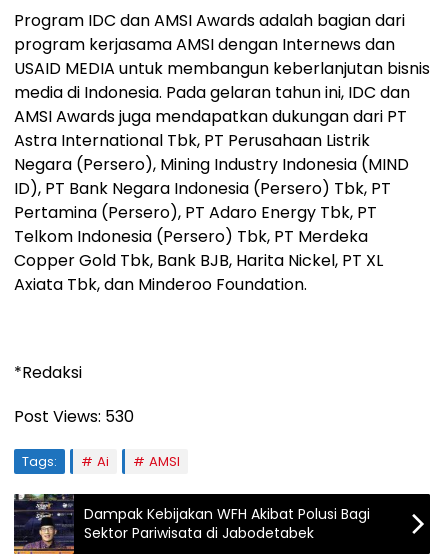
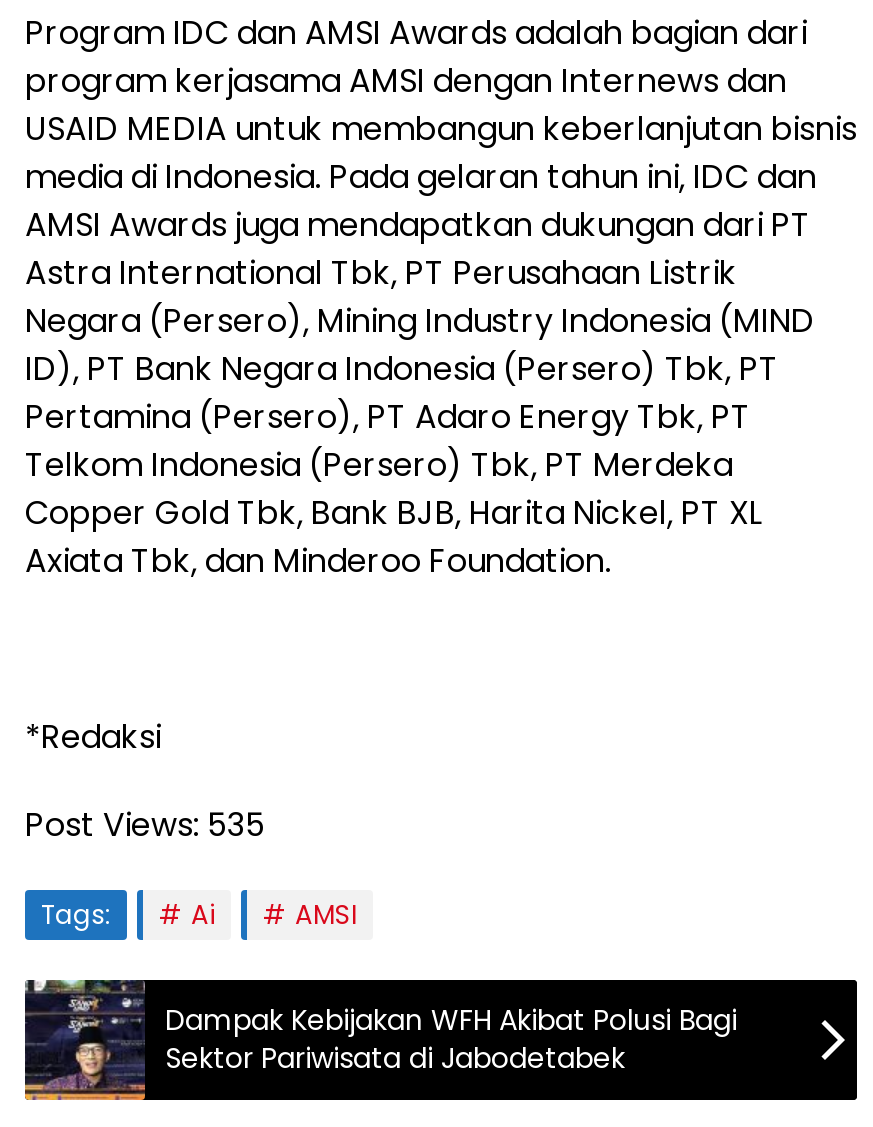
- Post Views: 530
+ Post Views: 535
